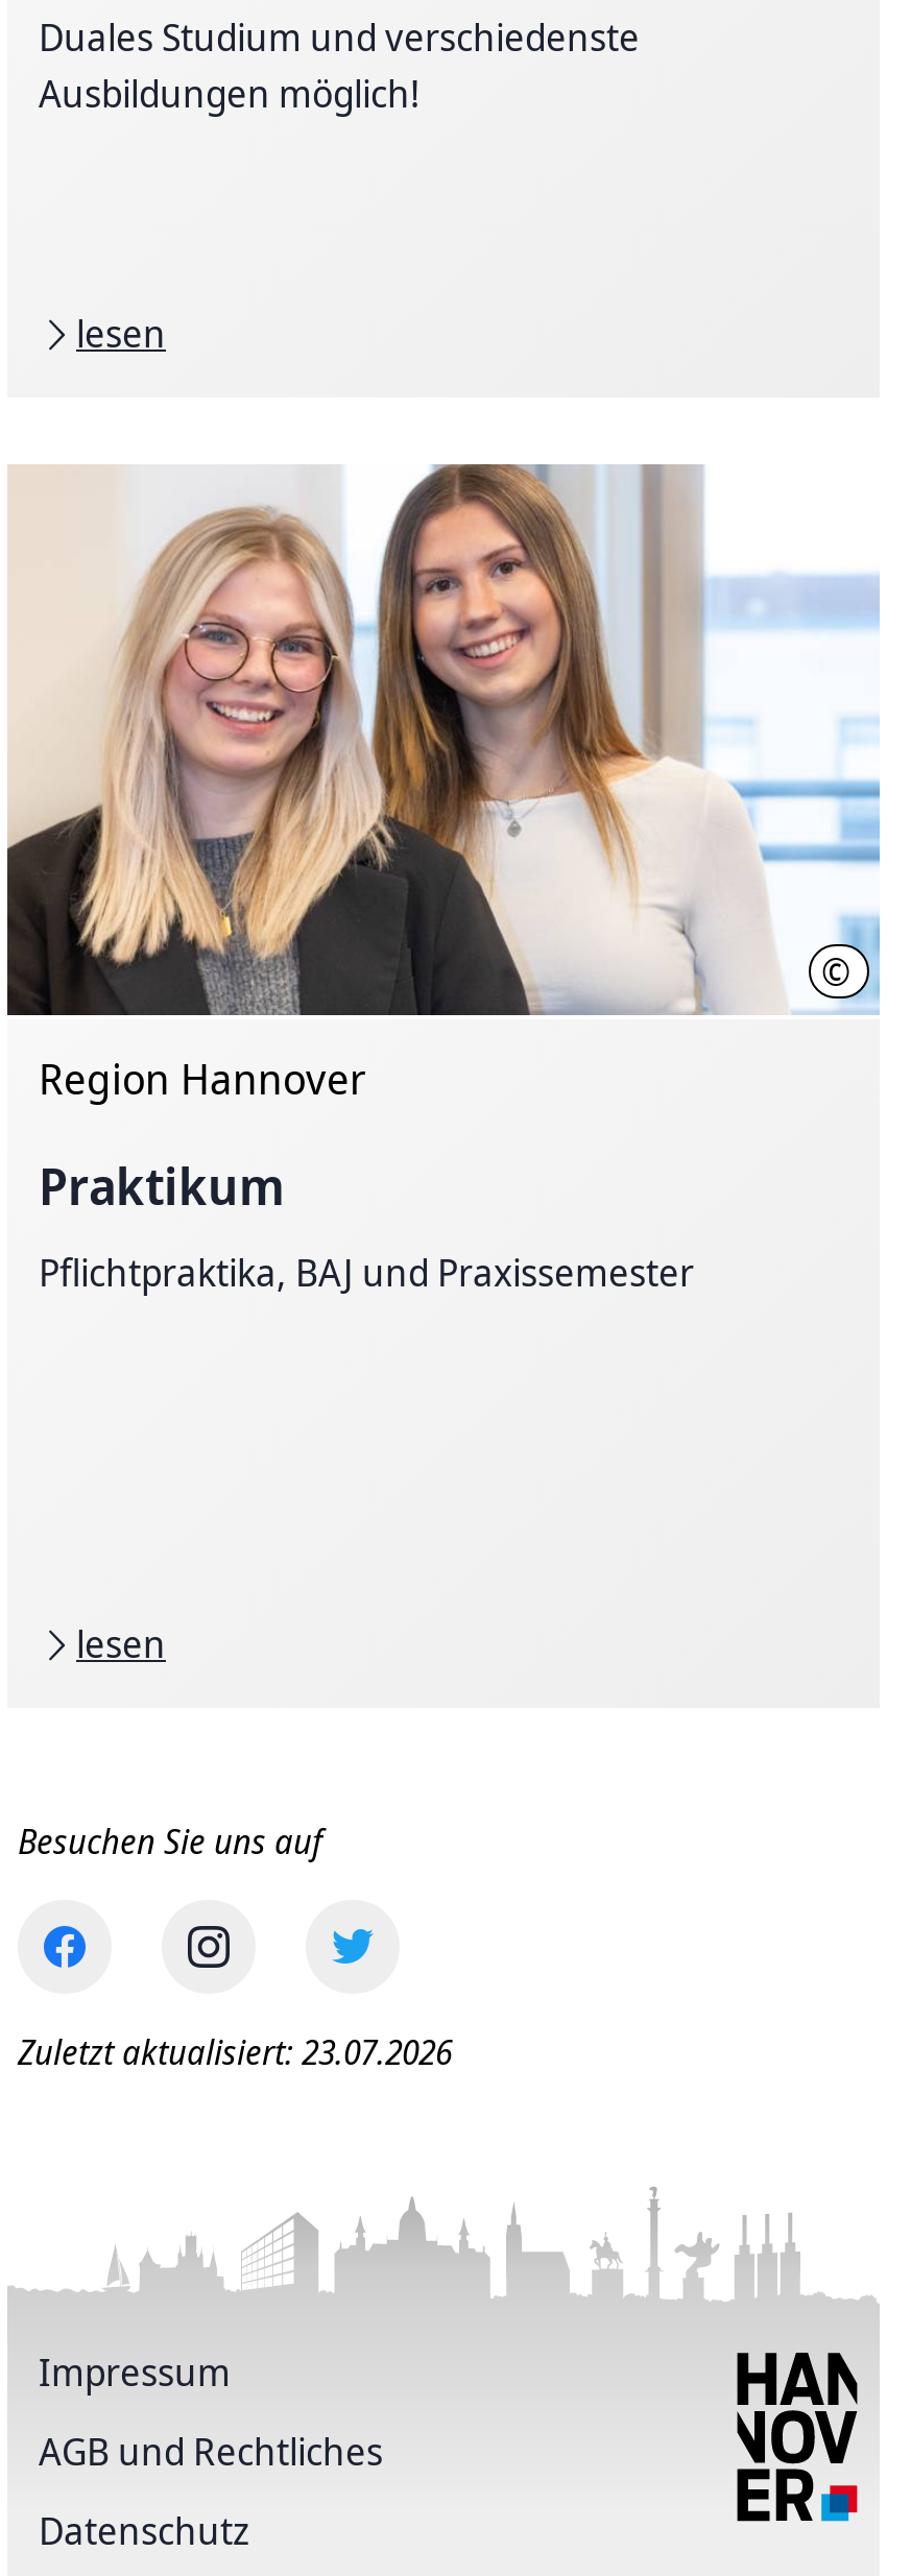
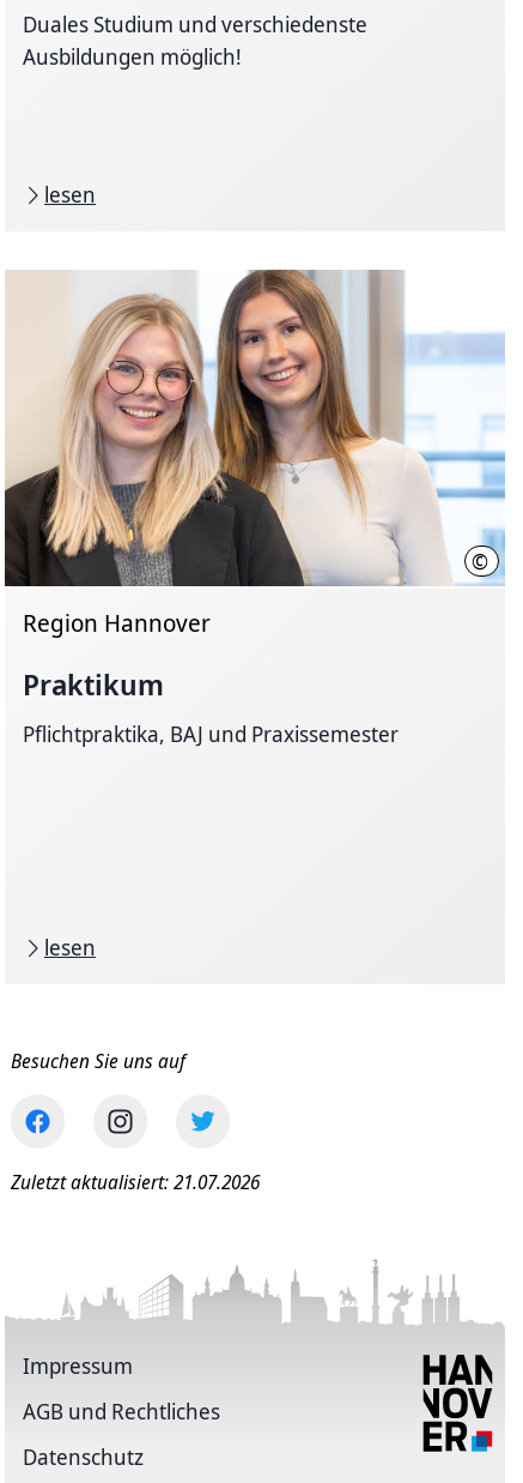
- Zuletzt aktualisiert: 23.07.2026
+ Zuletzt aktualisiert: 21.07.2026
